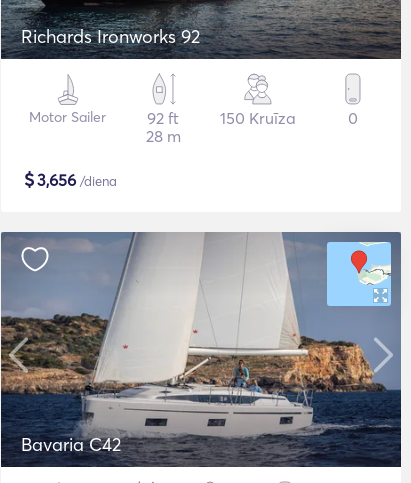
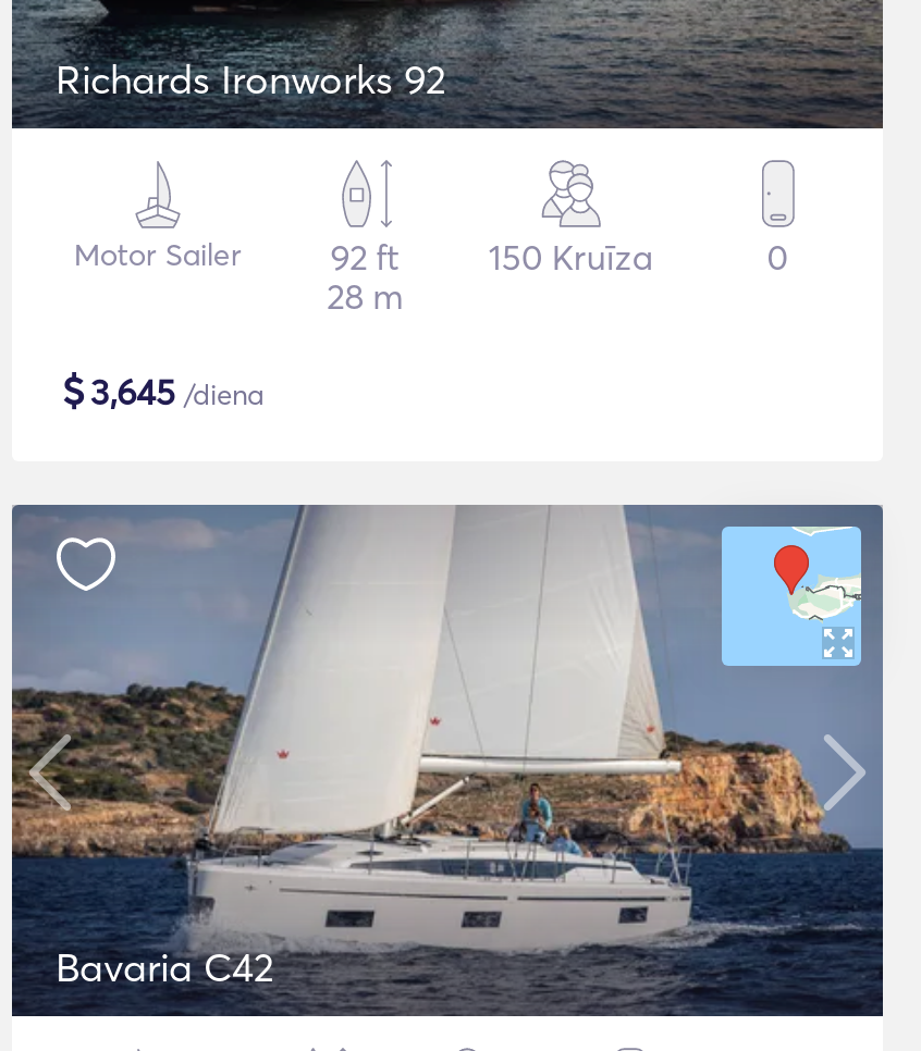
- $3,656 /diena
+ $3,645 /diena
